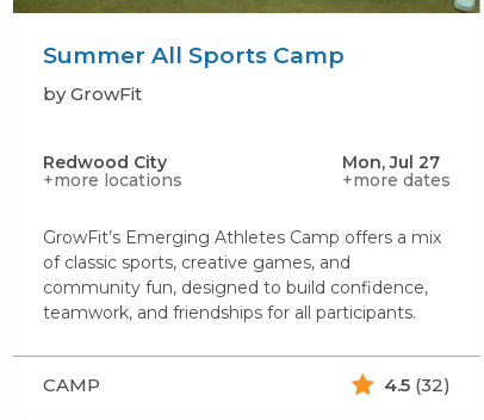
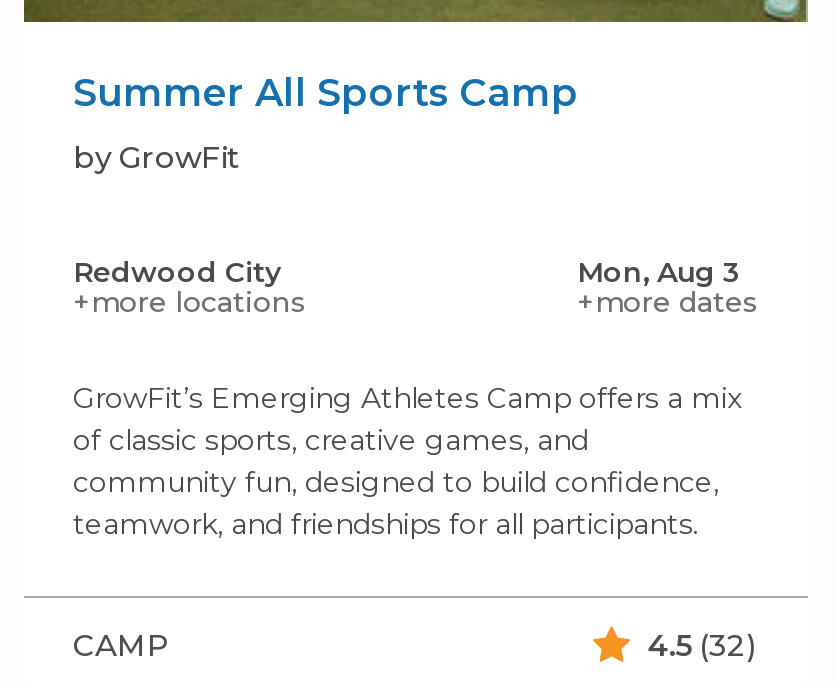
- Mon, Jul 27
+ Mon, Aug 3
